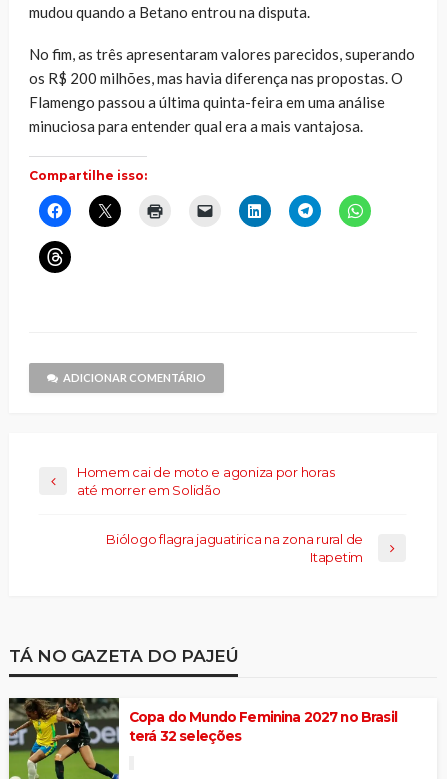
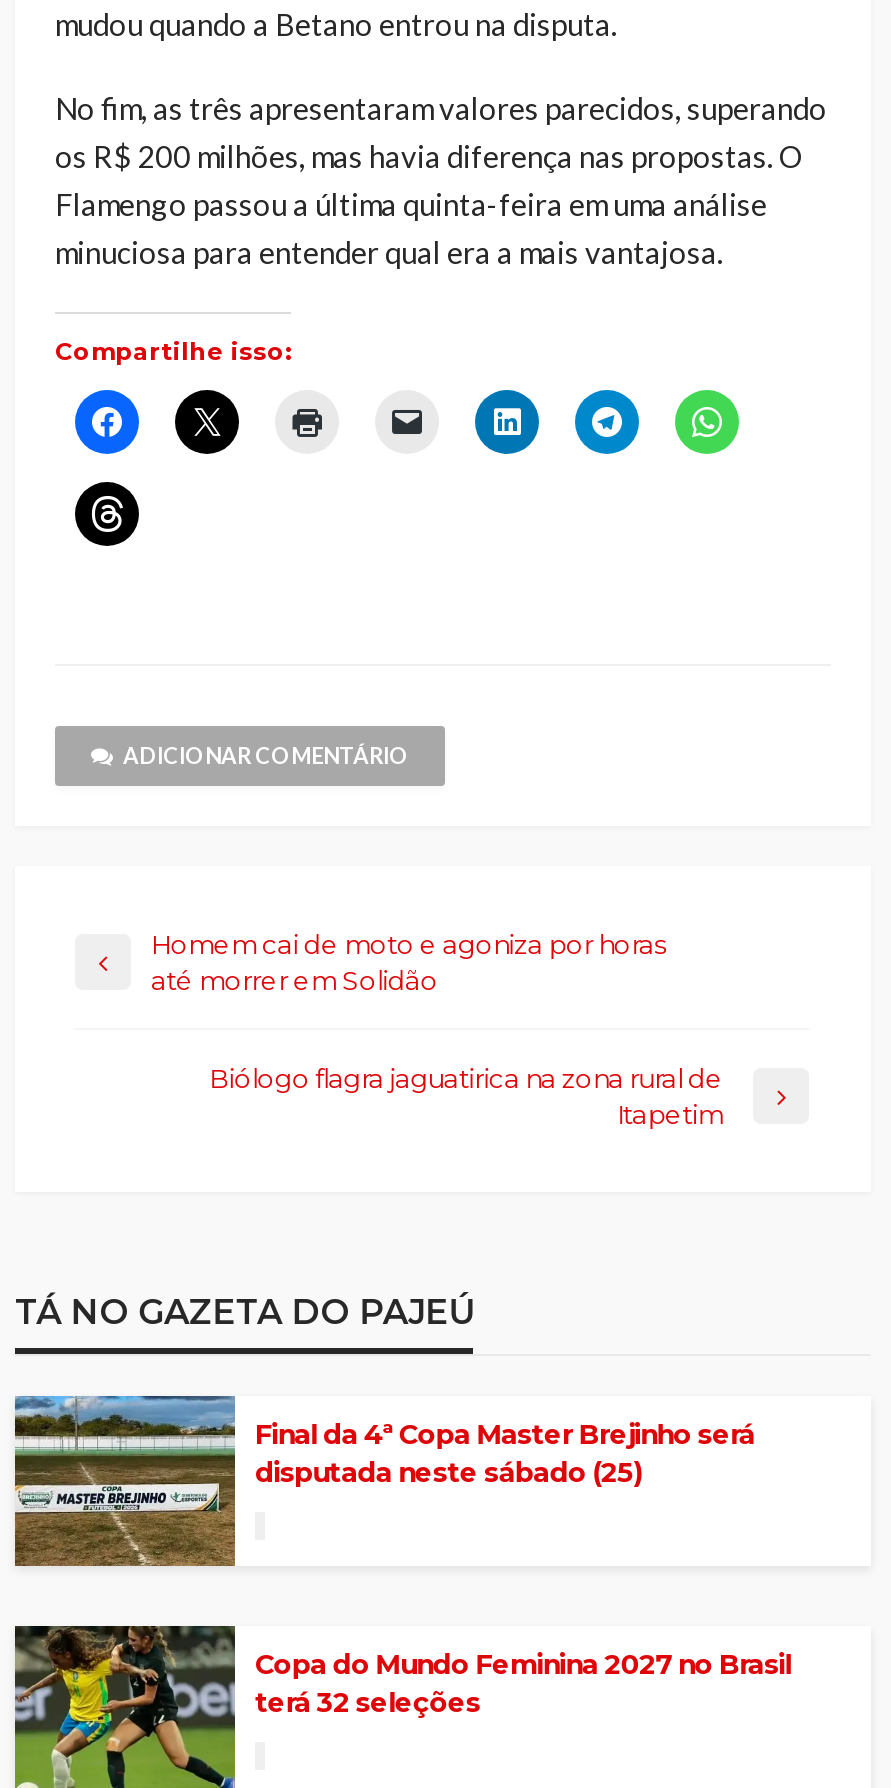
+ [image]
+ Final da 4ª Copa Master Brejinho será
+ disputada neste sábado (25)
